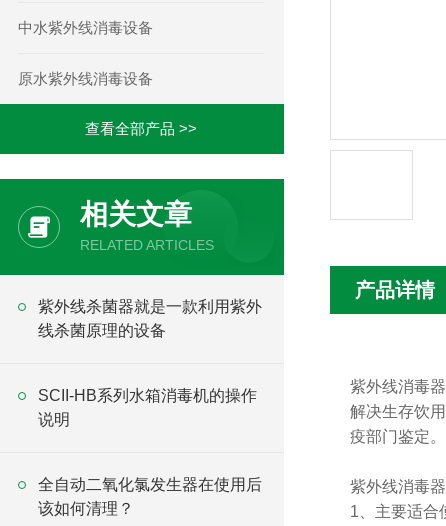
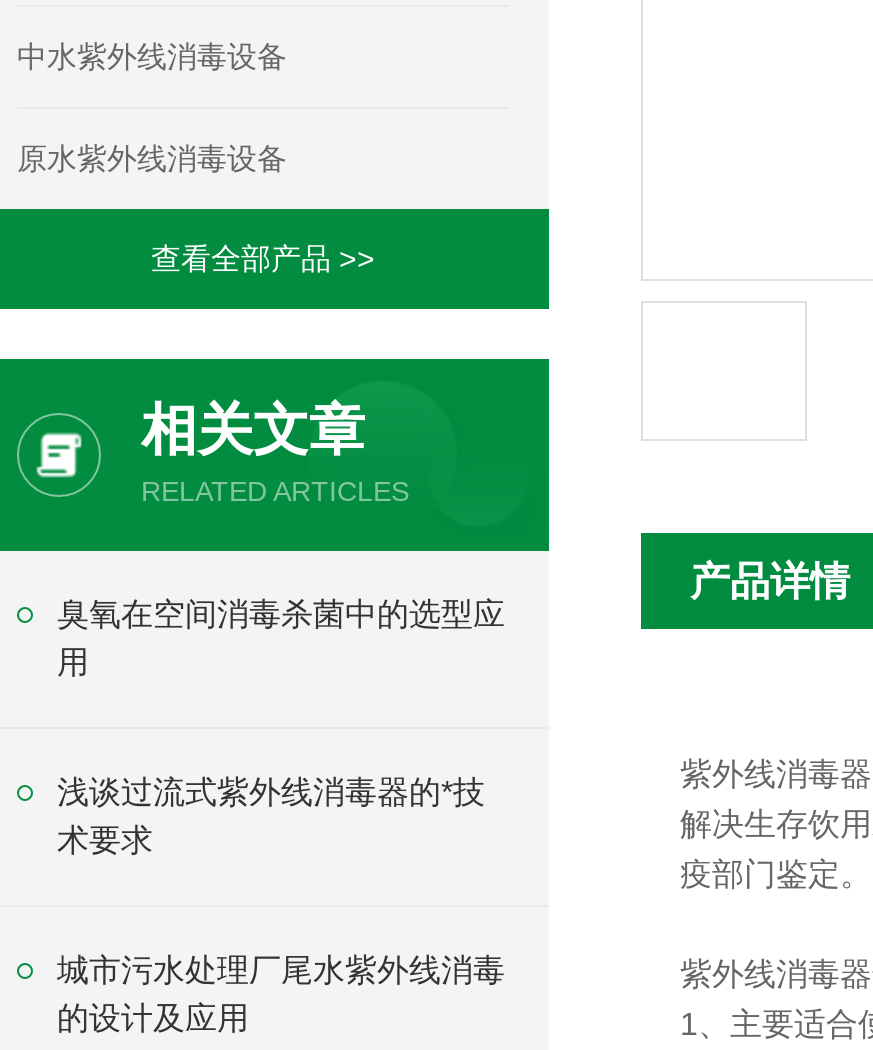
- 紫外线杀菌器就是一款利用紫外
- 线杀菌原理的设备
+ 臭氧在空间消毒杀菌中的选型应
+ 用

- SCII-HB系列水箱消毒机的操作
- 说明
+ 浅谈过流式紫外线消毒器的*技
+ 术要求

- 全自动二氧化氯发生器在使用后
- 该如何清理？
+ 城市污水处理厂尾水紫外线消毒
+ 的设计及应用
